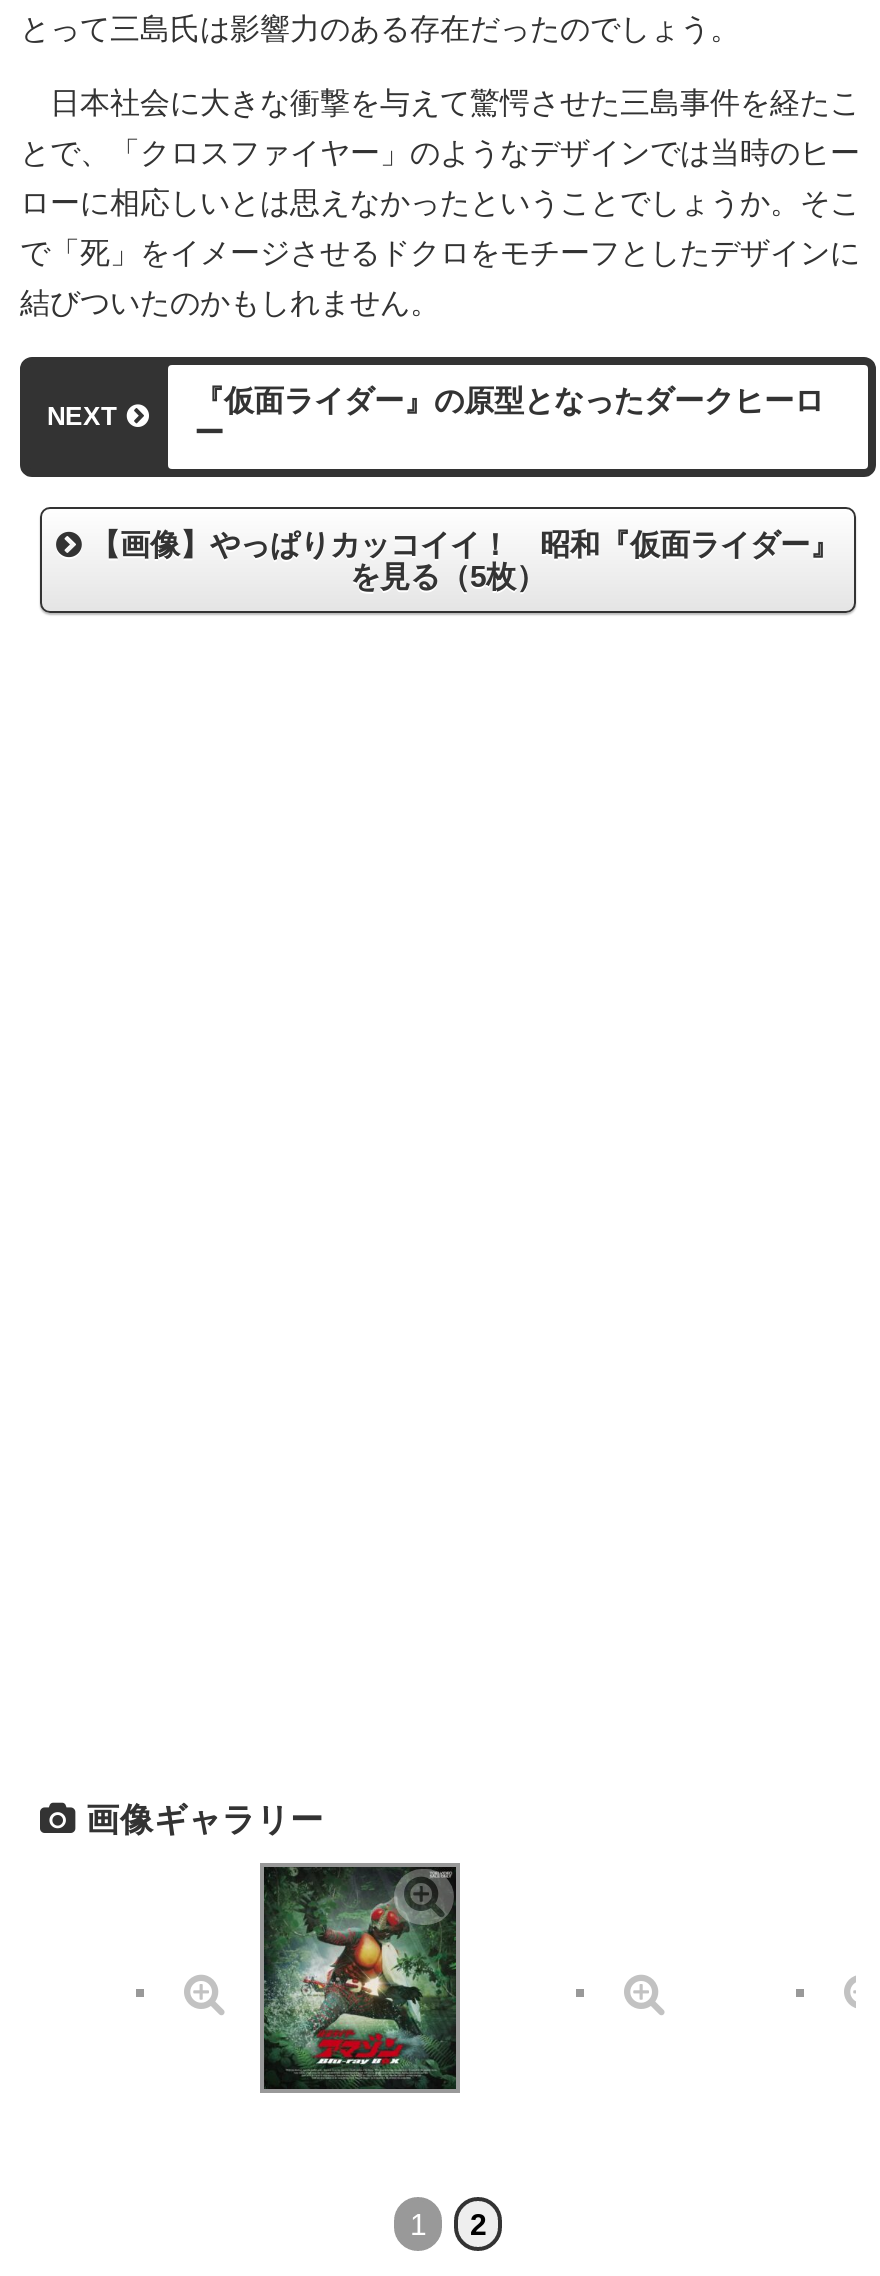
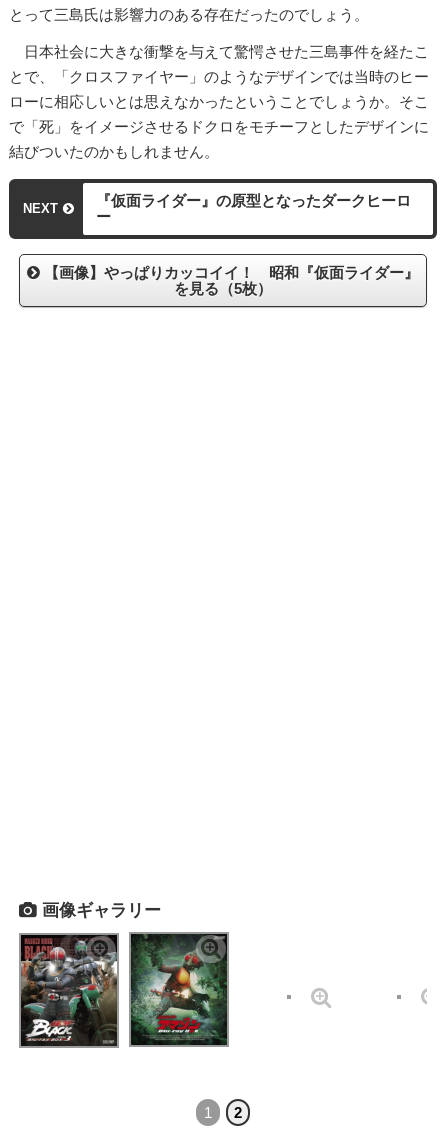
+ [image]
